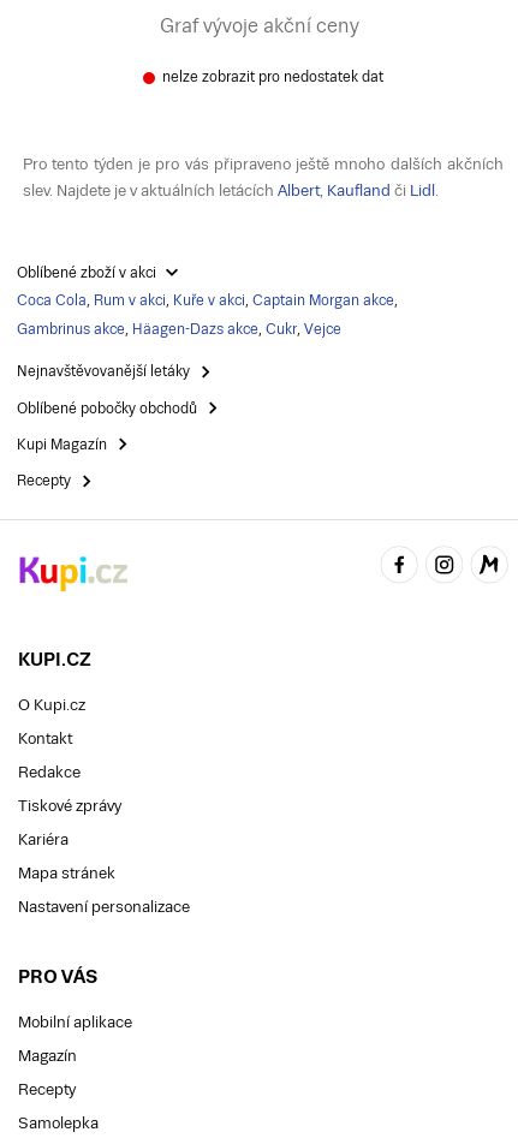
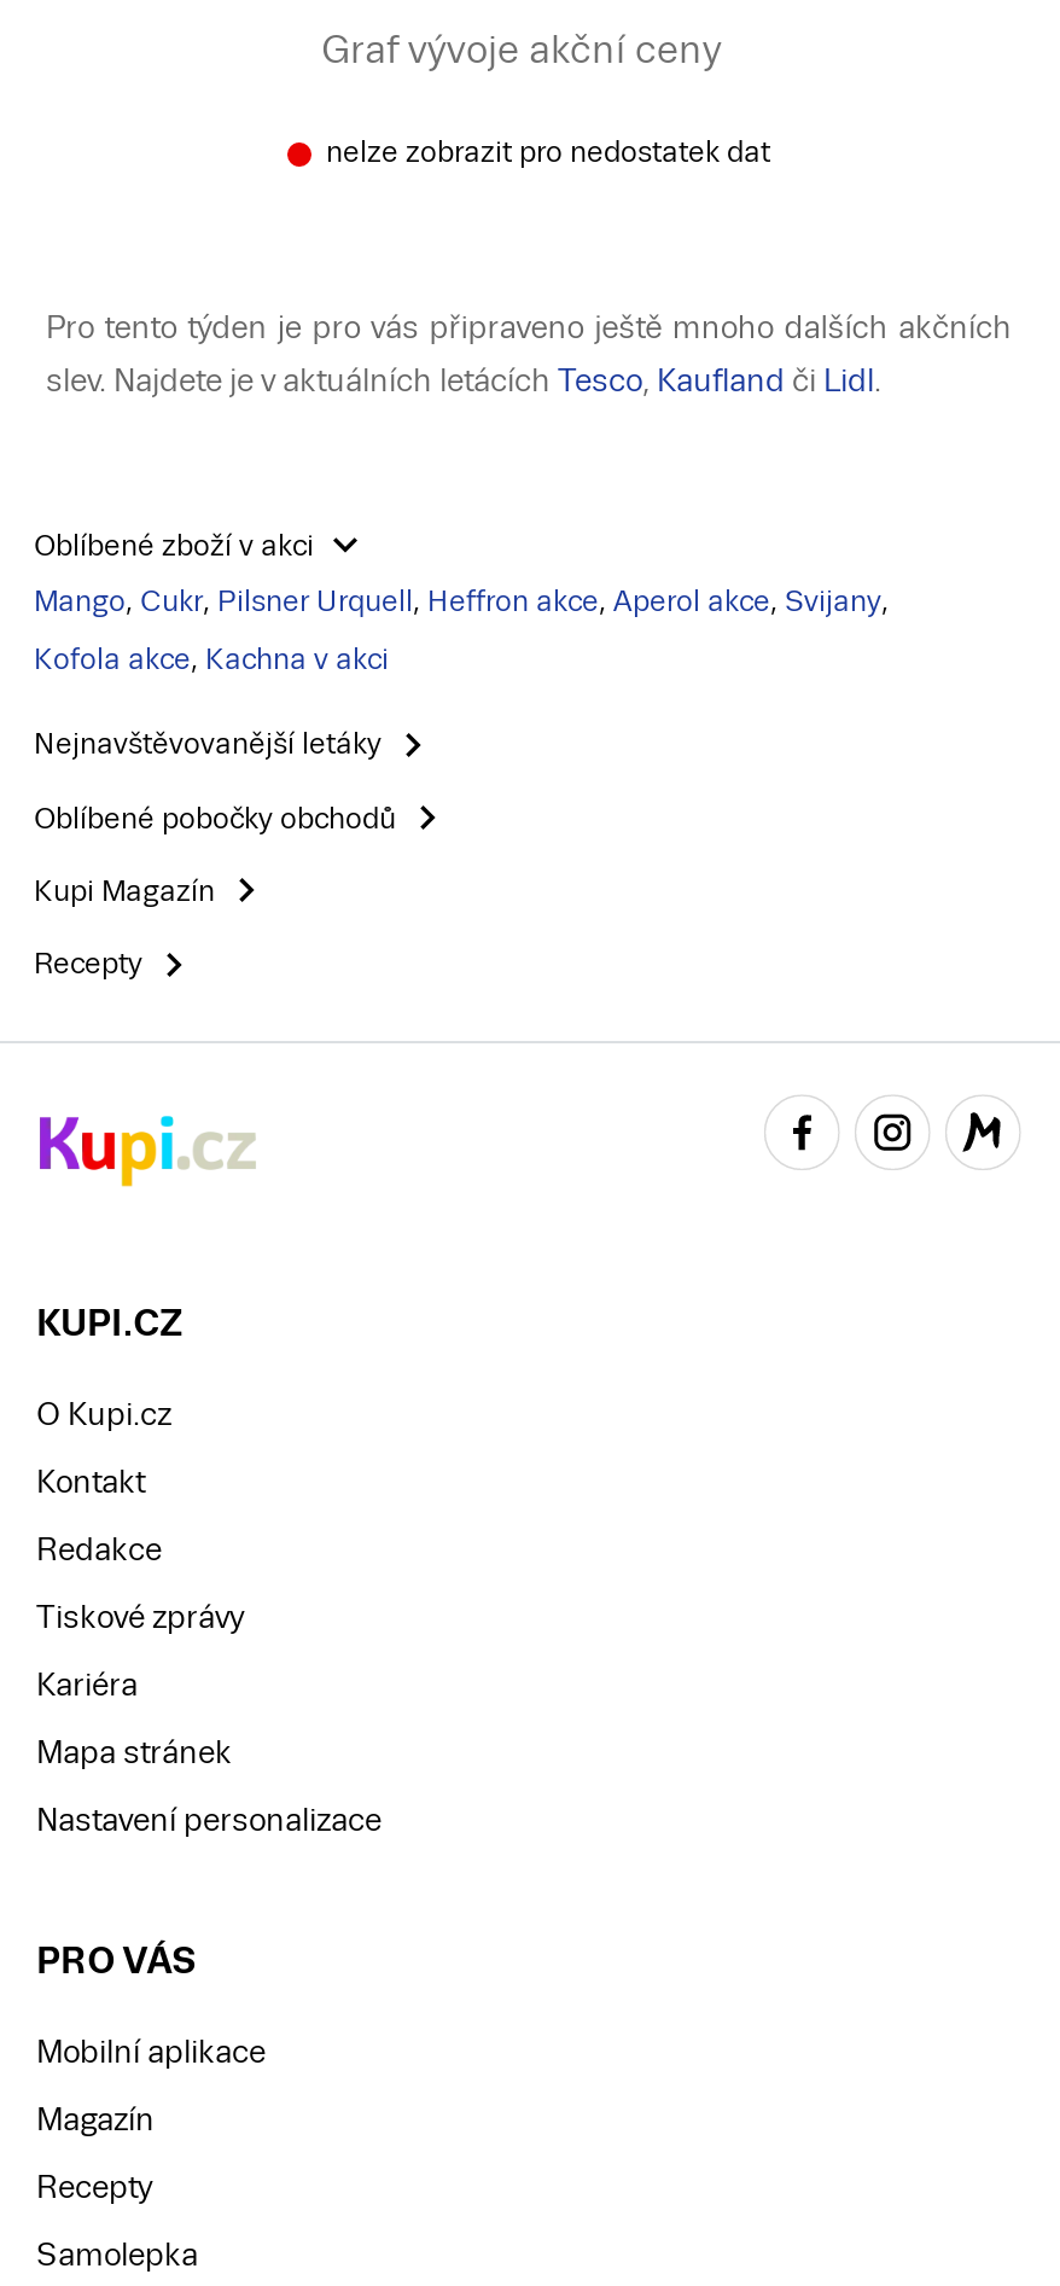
- slev. Najdete je v aktuálních letácích Albert, Kaufland či Lidl.
+ slev. Najdete je v aktuálních letácích Tesco, Kaufland či Lidl.

- Coca Cola, Rum v akci, Kuře v akci, Captain Morgan akce,
+ Mango, Cukr, Pilsner Urquell, Heffron akce, Aperol akce, Svijany,

- Gambrinus akce, Häagen-Dazs akce, Cukr, Vejce
+ Kofola akce, Kachna v akci
